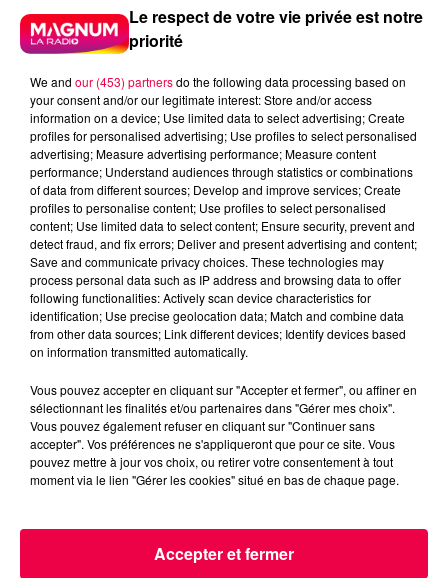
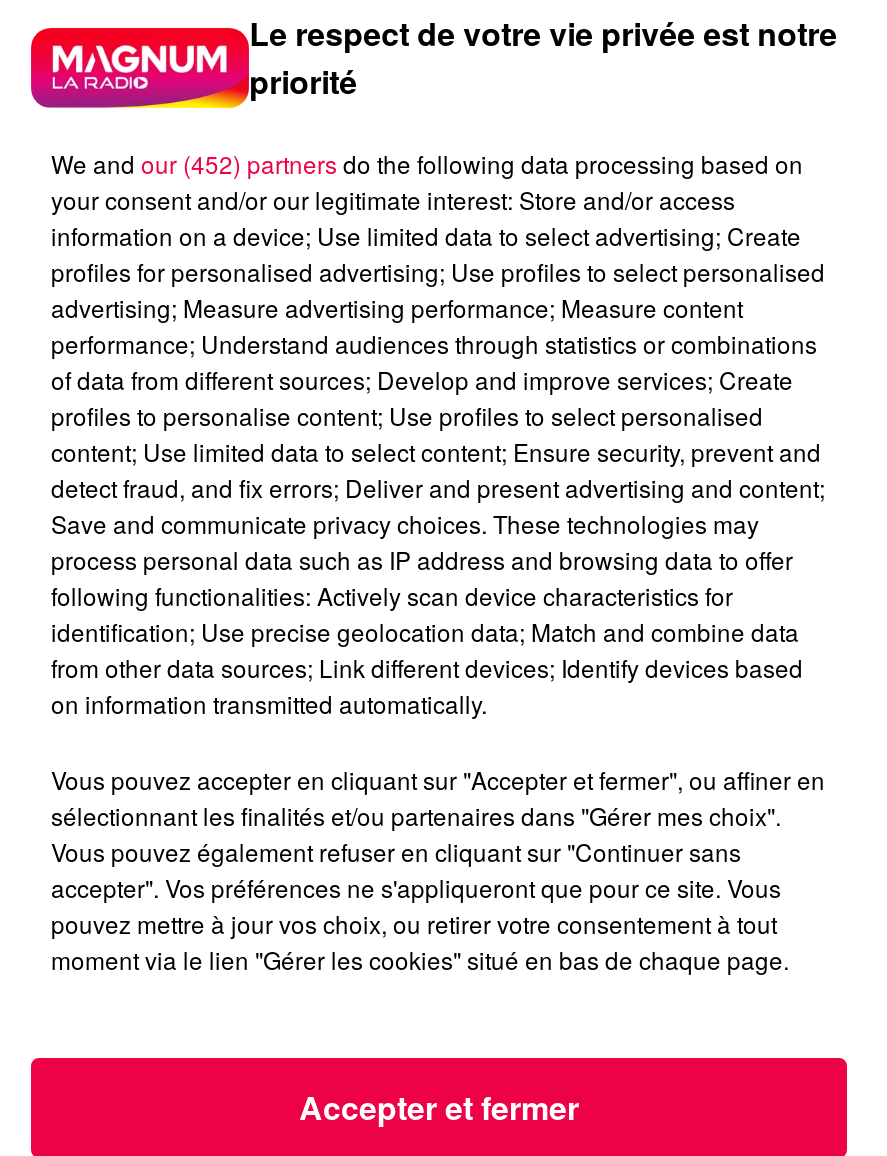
- We and our (453) partners do the following data processing based on
+ We and our (452) partners do the following data processing based on
